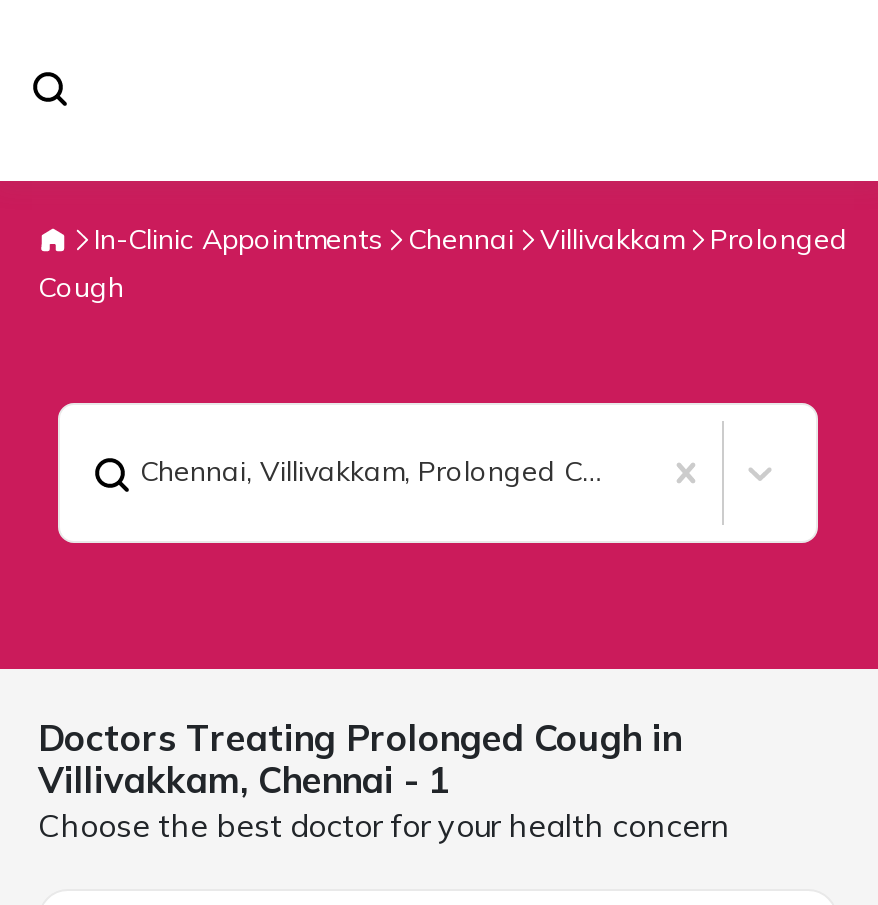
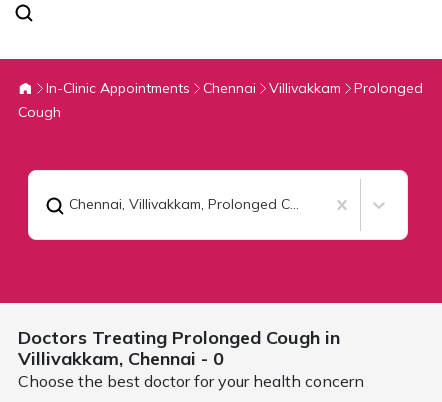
- Villivakkam, Chennai - 1
+ Villivakkam, Chennai - 0
